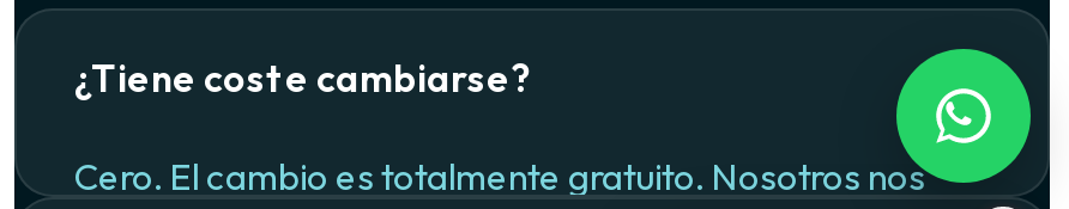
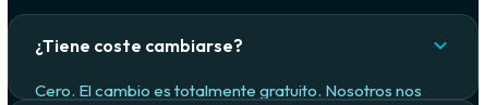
- [image]
